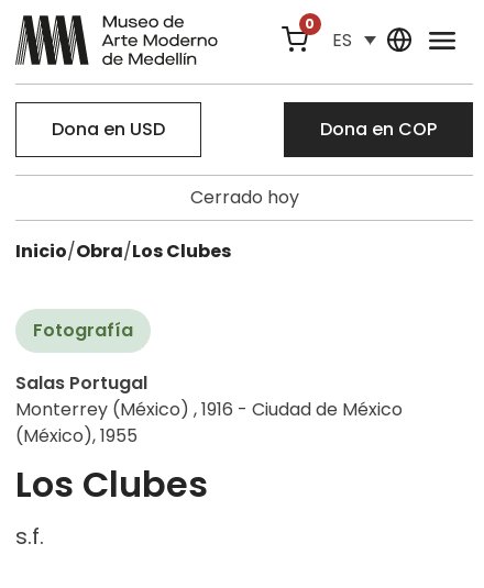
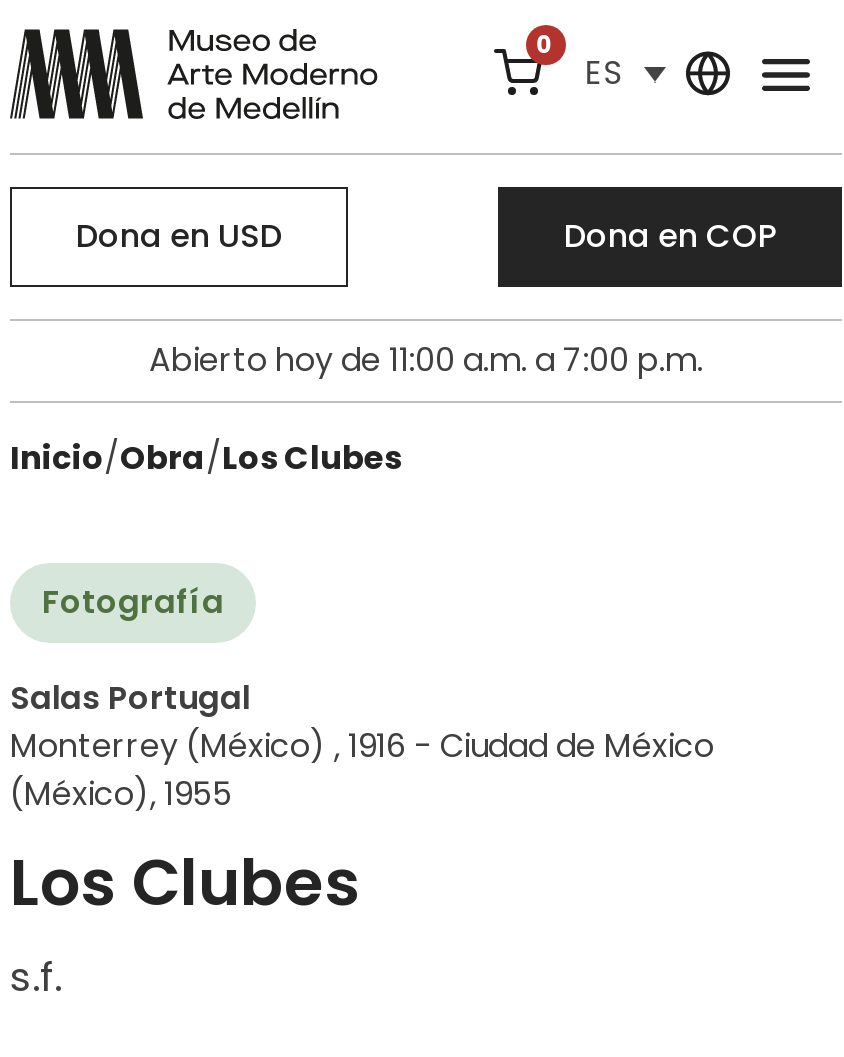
- Cerrado hoy
+ Abierto hoy de 11:00 a.m. a 7:00 p.m.
